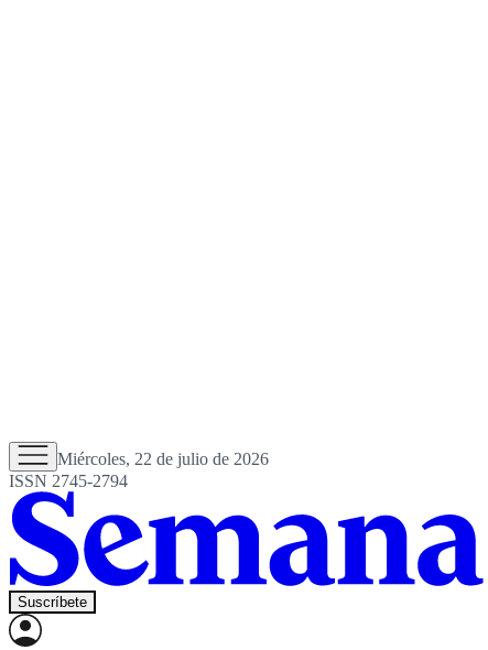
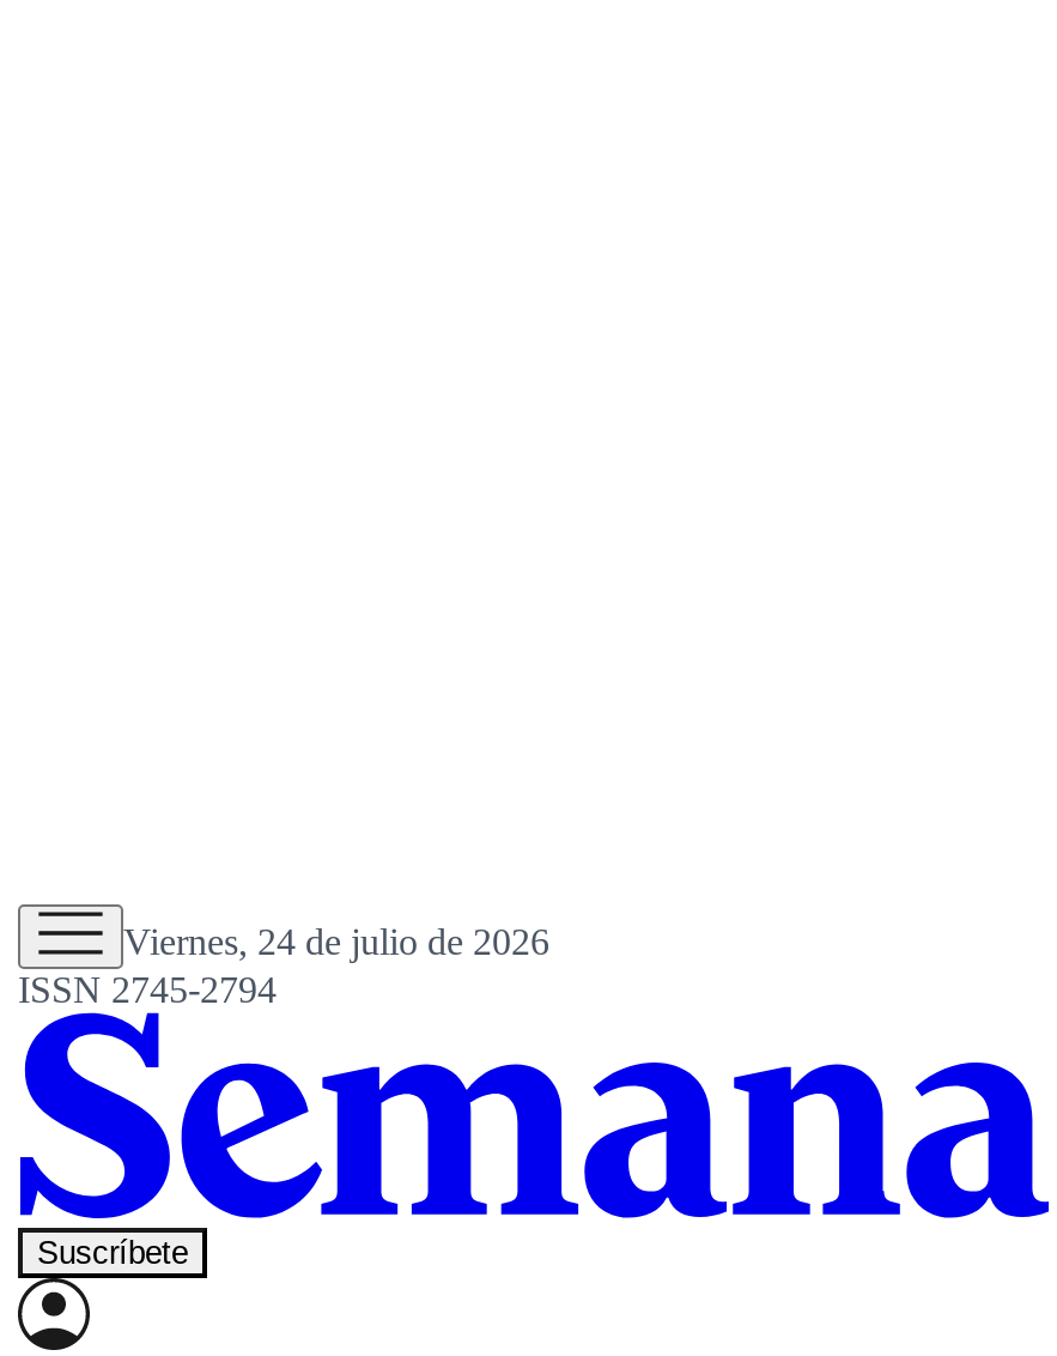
- Miércoles, 22 de julio de 2026
+ Viernes, 24 de julio de 2026
